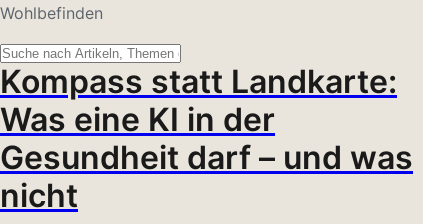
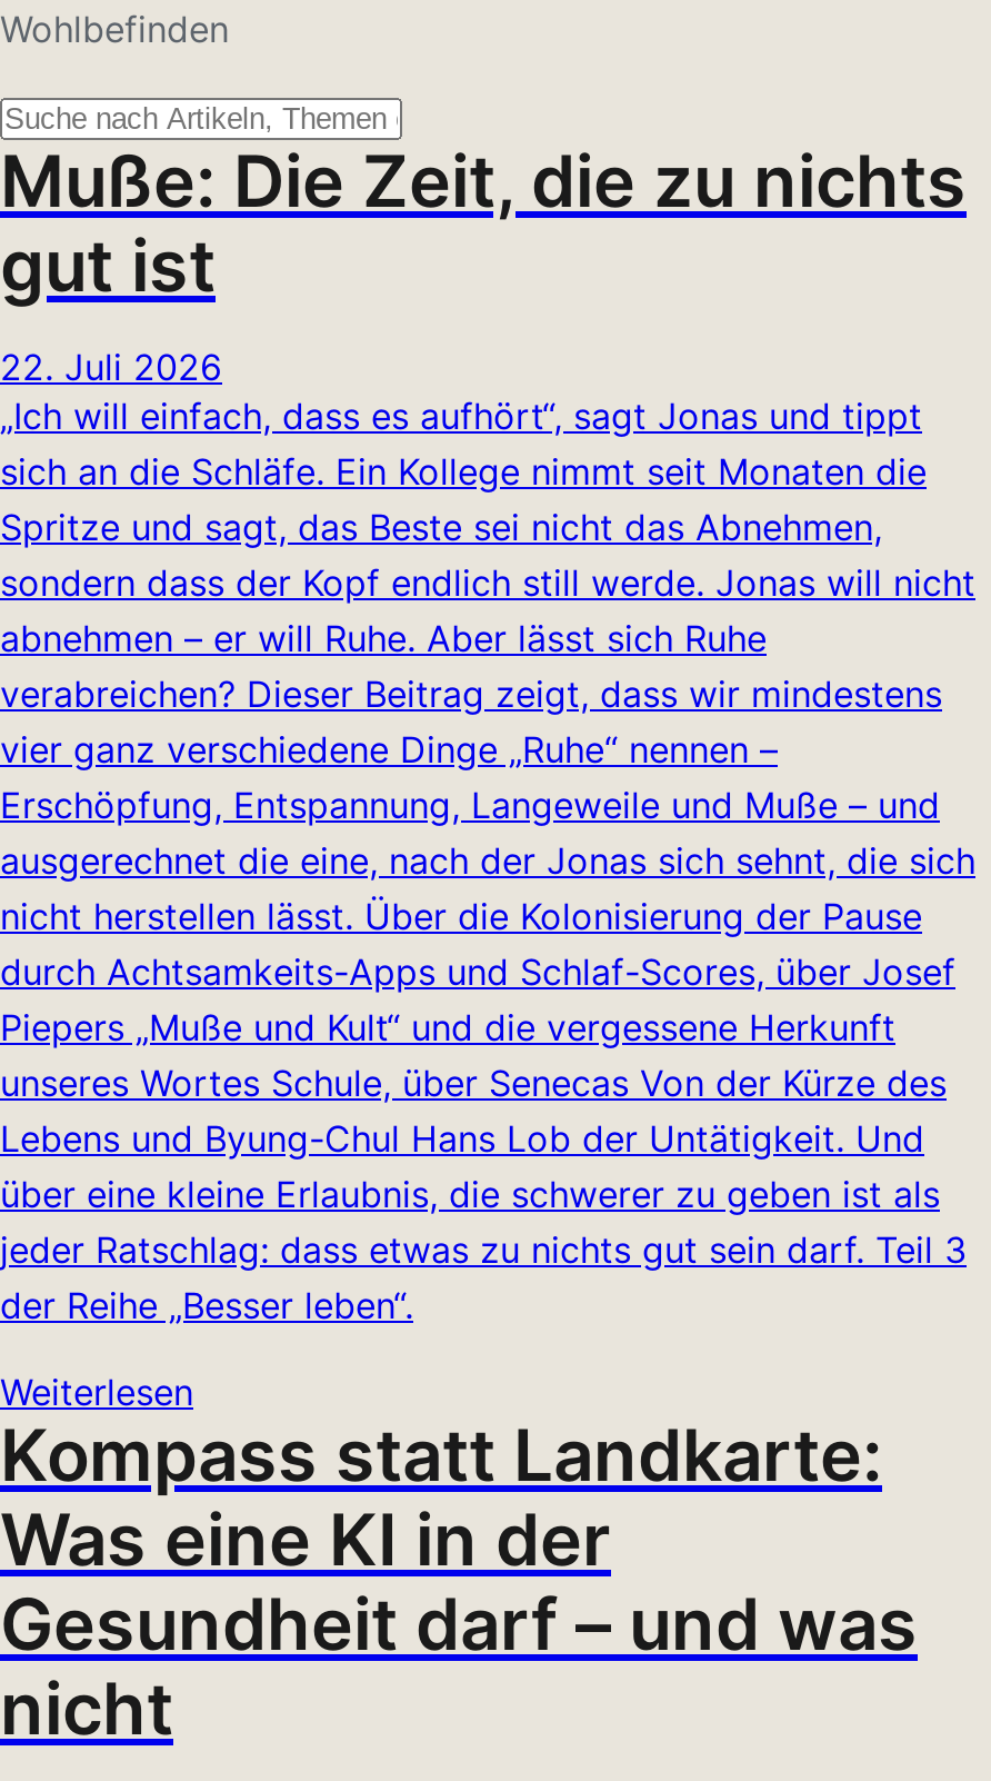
+ Muße: Die Zeit, die zu nichts
+ gut ist
+ 22. Juli 2026
+ „Ich will einfach, dass es aufhört“, sagt Jonas und tippt
+ sich an die Schläfe. Ein Kollege nimmt seit Monaten die
+ Spritze und sagt, das Beste sei nicht das Abnehmen,
+ sondern dass der Kopf endlich still werde. Jonas will nicht
+ abnehmen – er will Ruhe. Aber lässt sich Ruhe
+ verabreichen? Dieser Beitrag zeigt, dass wir mindestens
+ vier ganz verschiedene Dinge „Ruhe“ nennen –
+ Erschöpfung, Entspannung, Langeweile und Muße – und
+ ausgerechnet die eine, nach der Jonas sich sehnt, die sich
+ nicht herstellen lässt. Über die Kolonisierung der Pause
+ durch Achtsamkeits-Apps und Schlaf-Scores, über Josef
+ Piepers „Muße und Kult“ und die vergessene Herkunft
+ unseres Wortes Schule, über Senecas Von der Kürze des
+ Lebens und Byung-Chul Hans Lob der Untätigkeit. Und
+ über eine kleine Erlaubnis, die schwerer zu geben ist als
+ jeder Ratschlag: dass etwas zu nichts gut sein darf. Teil 3
+ der Reihe „Besser leben“.
+ Weiterlesen
